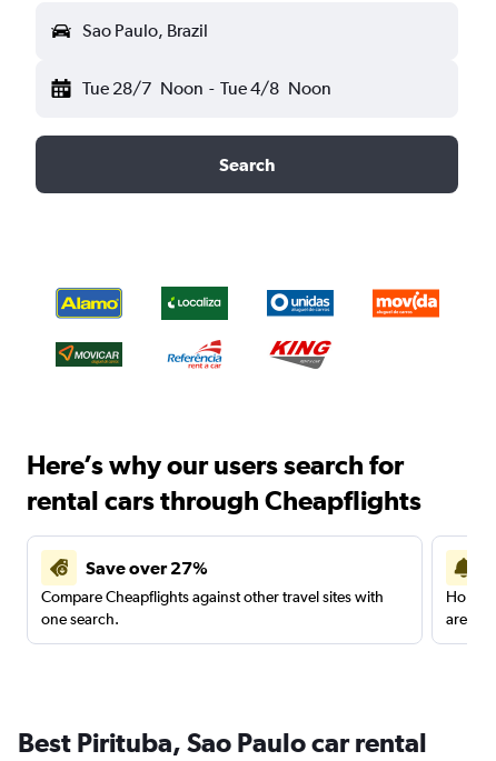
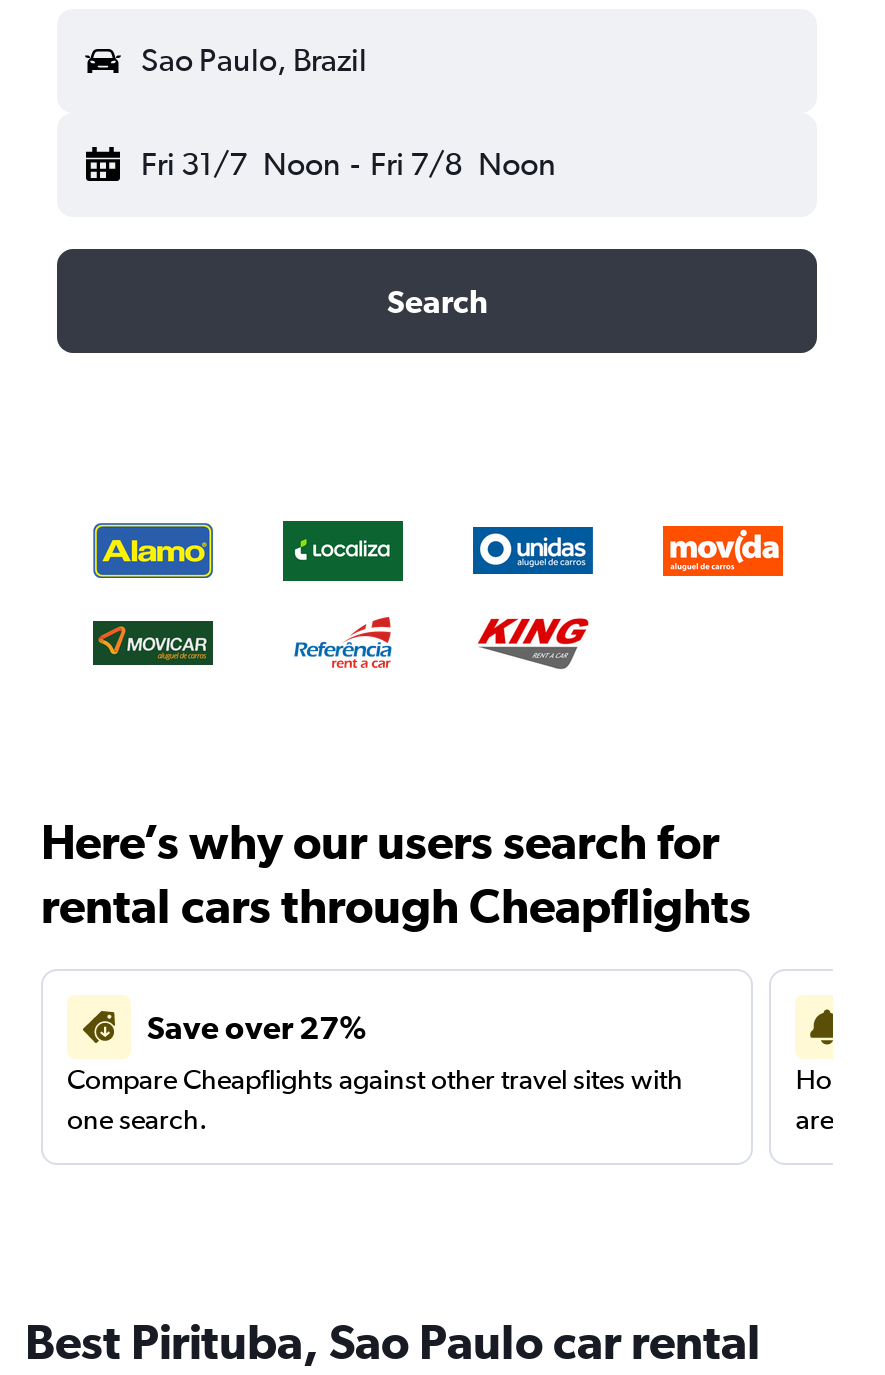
- Tue 28/7 Noon - Tue 4/8 Noon
+ Fri 31/7 Noon - Fri 7/8 Noon
